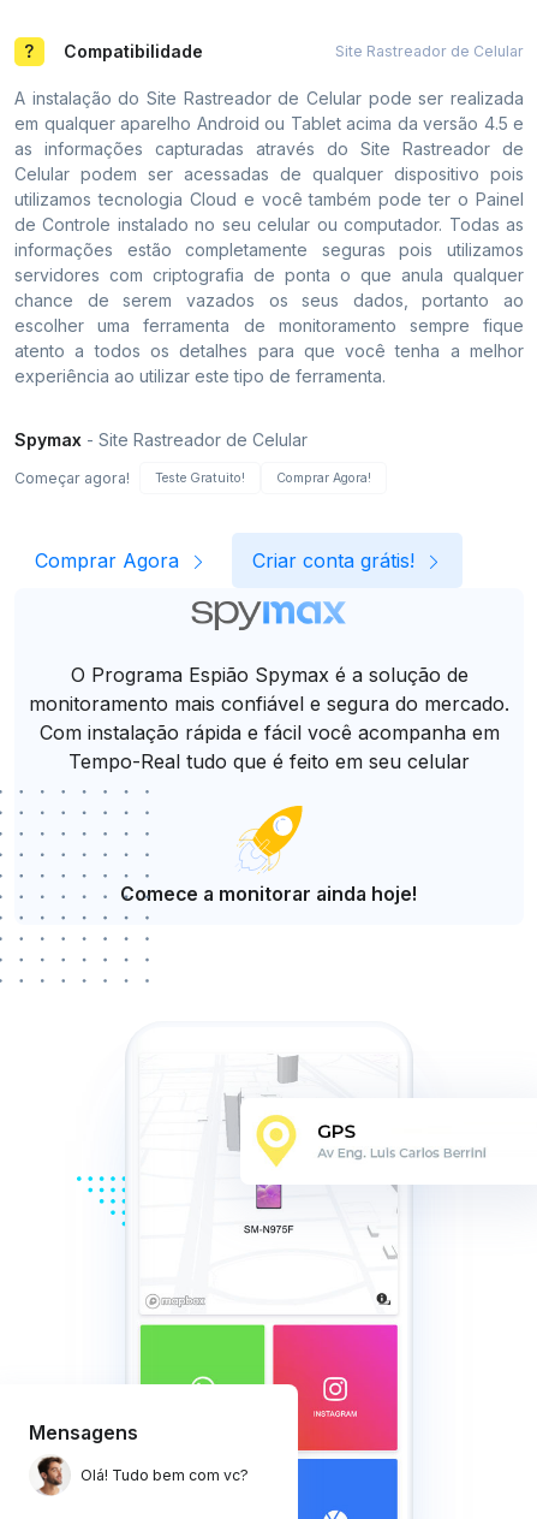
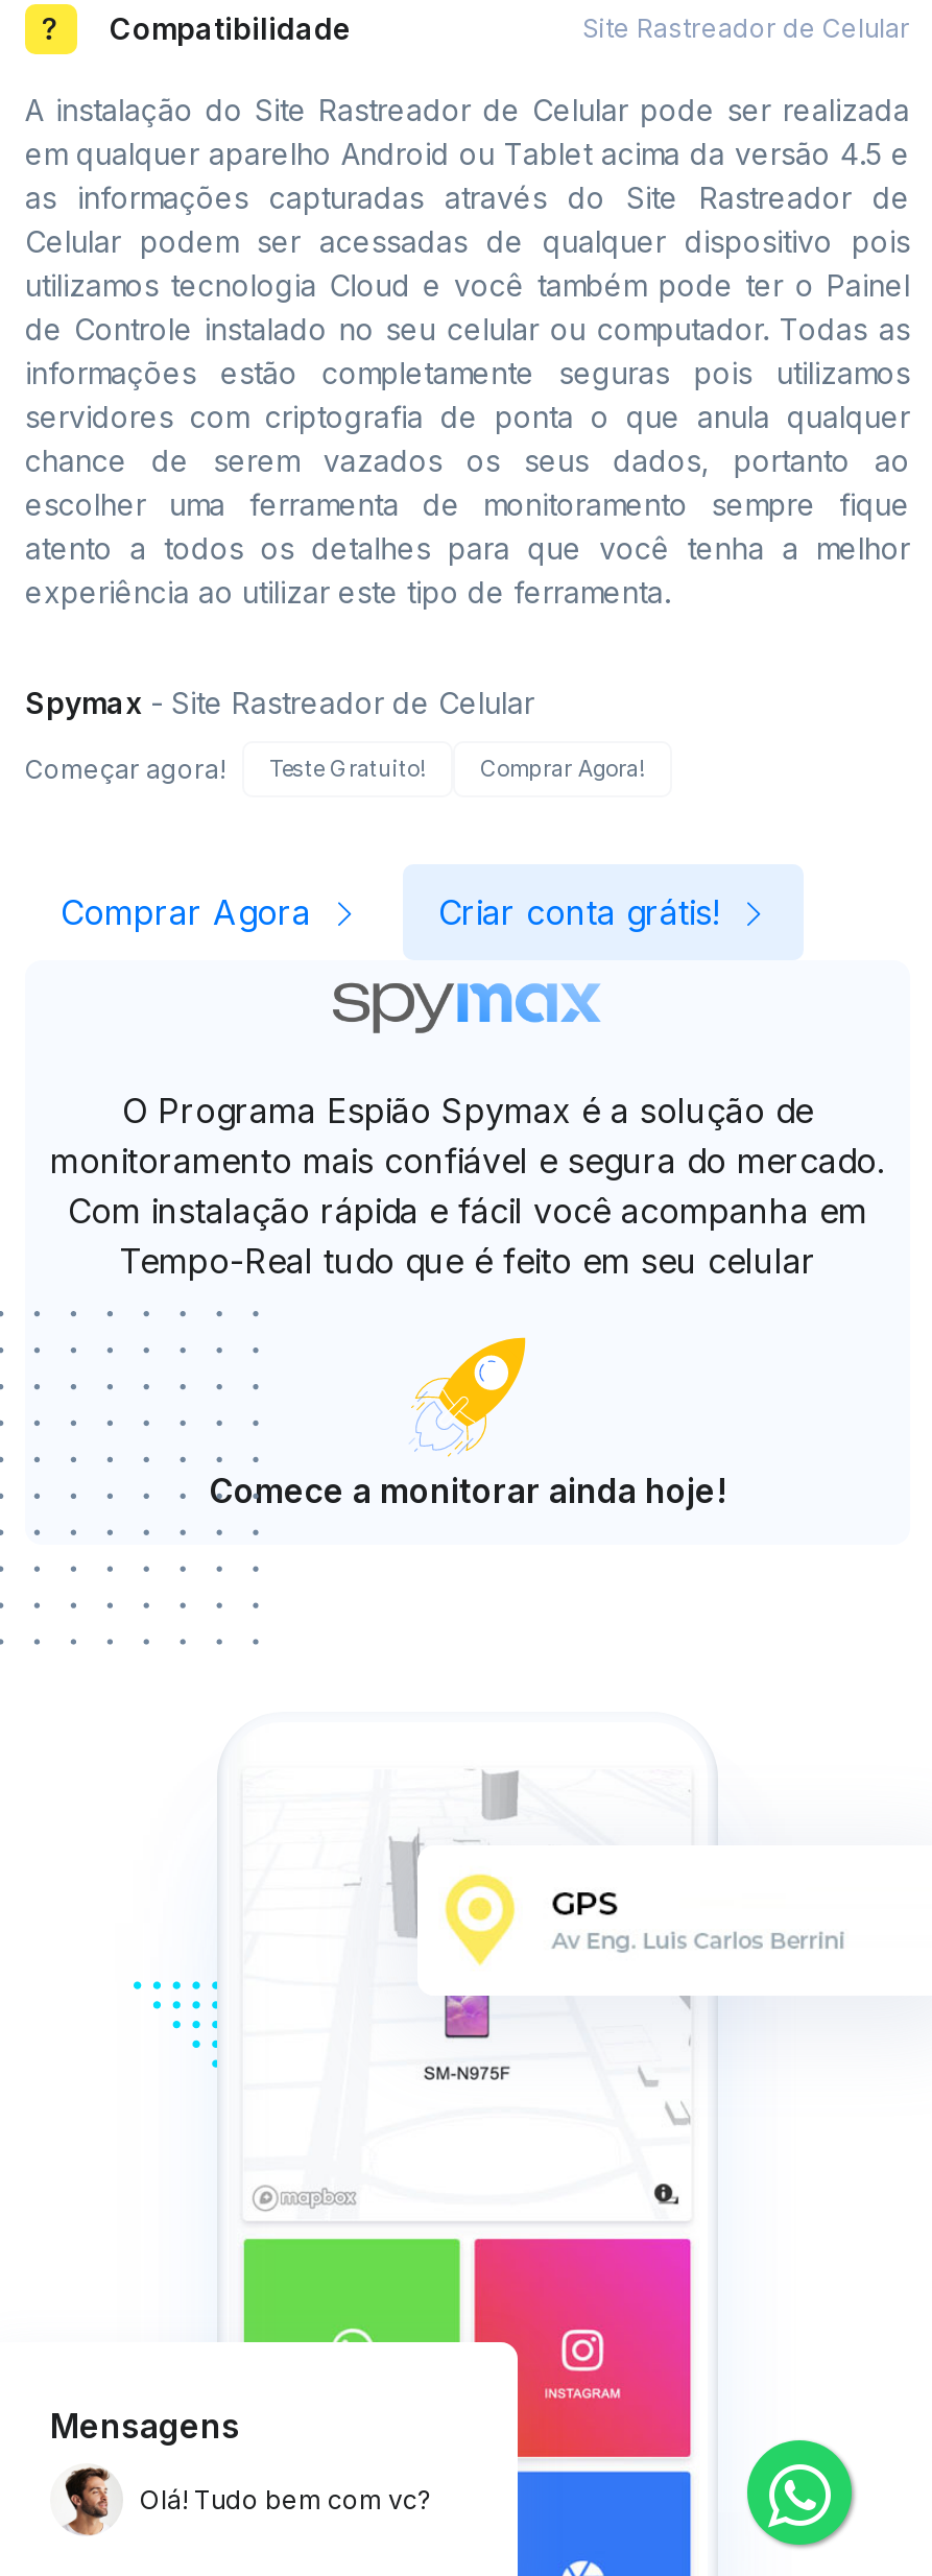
+ [image]
